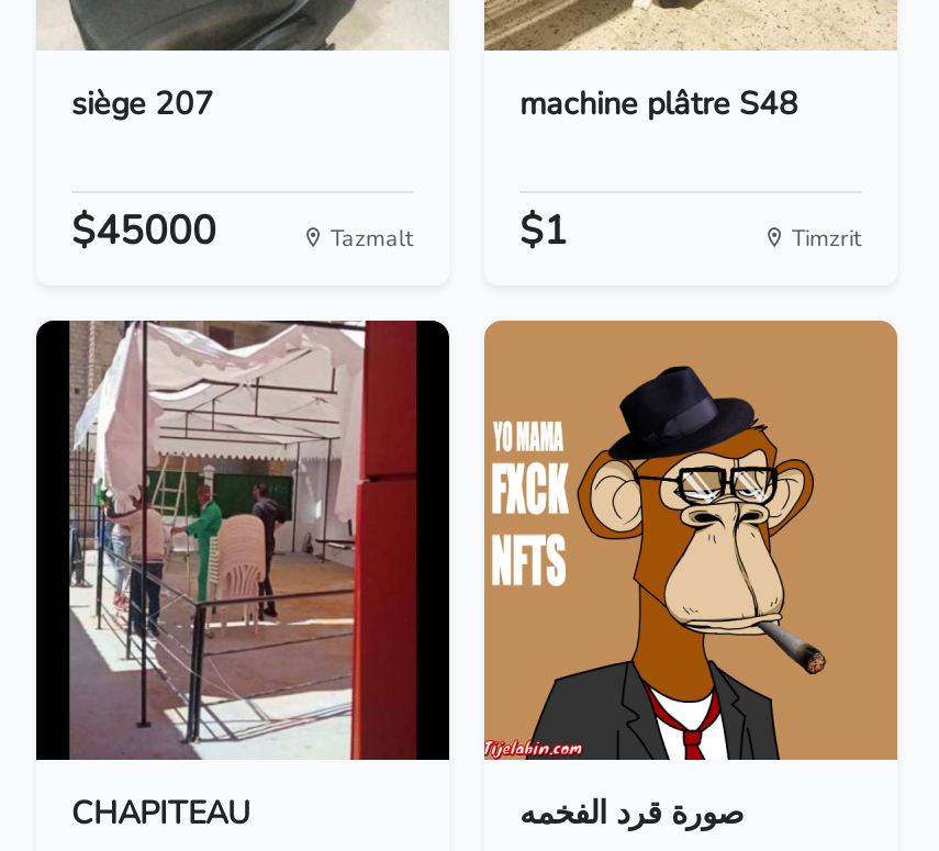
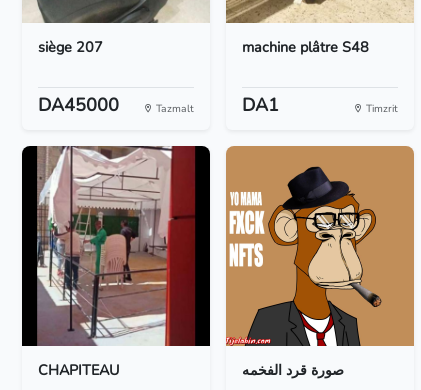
- $45000
+ DA45000

- $1
+ DA1
